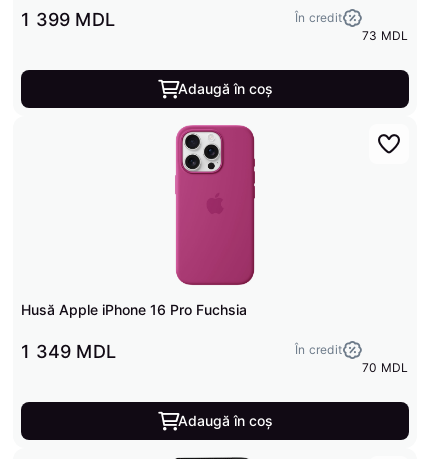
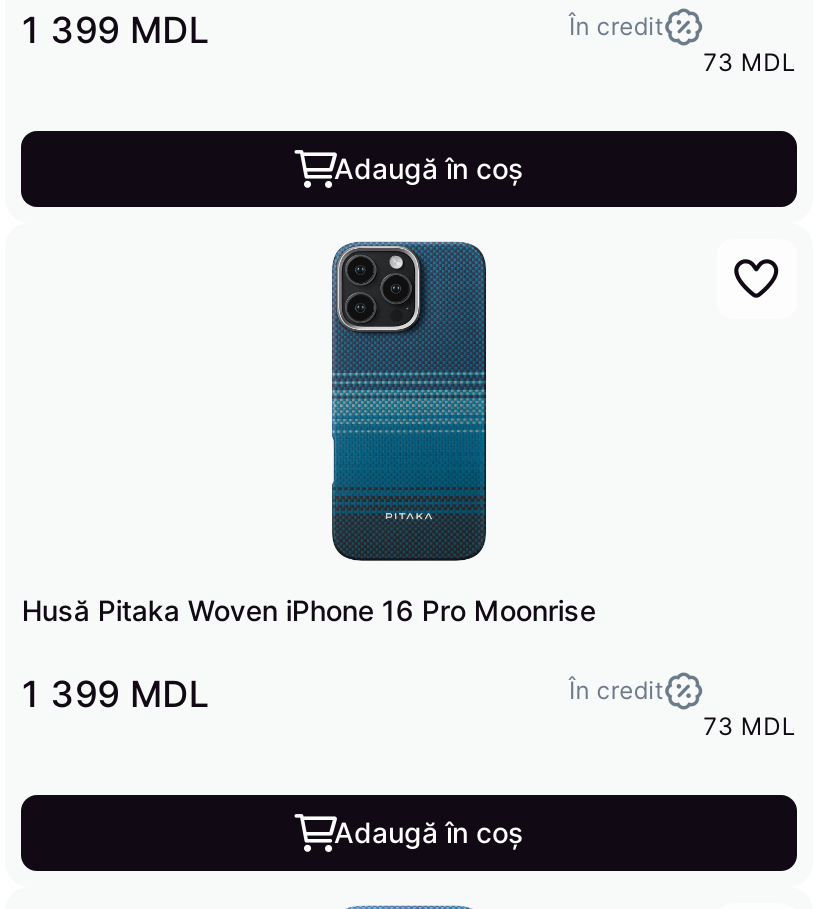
- [image]
- Husă Apple iPhone 16 Pro Fuchsia
+ [image]
+ Husă Pitaka Woven iPhone 16 Pro Moonrise

- 1 349 MDL
+ 1 399 MDL

- 70 MDL
+ 73 MDL
